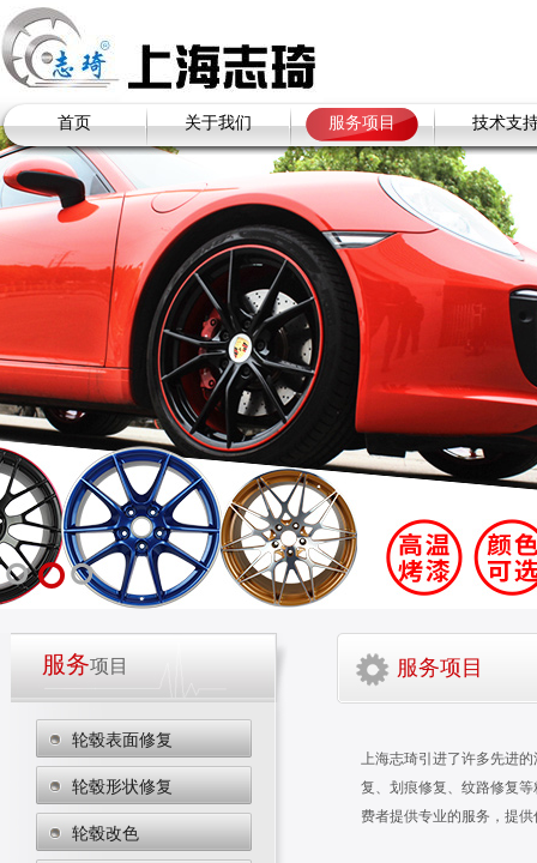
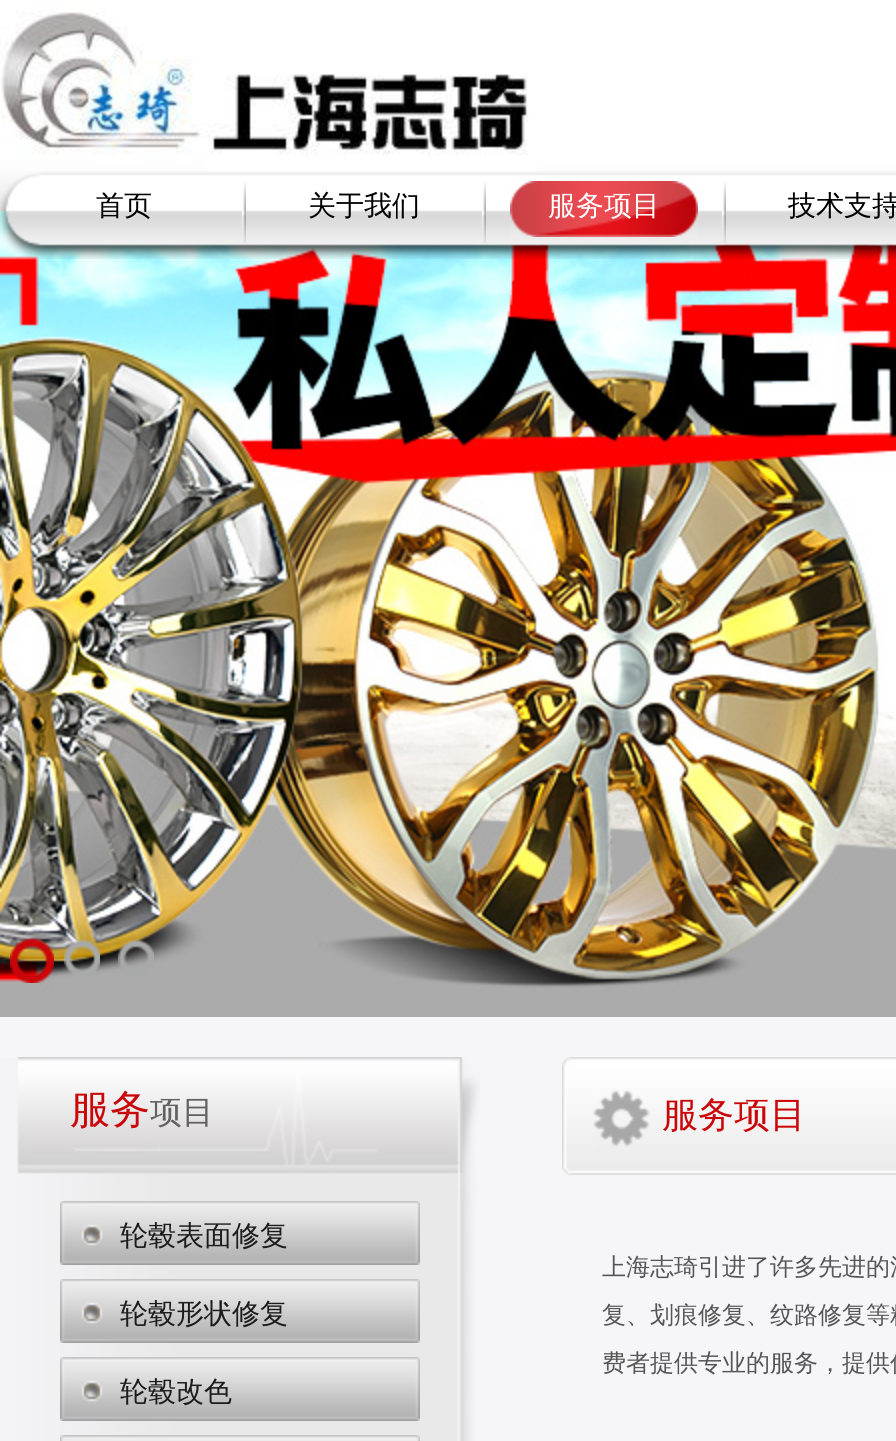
- [image]
+ [image]
